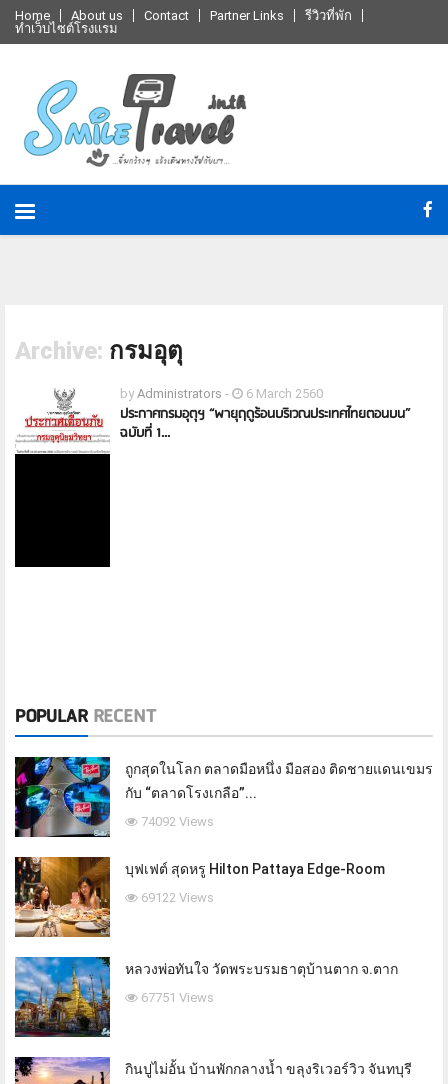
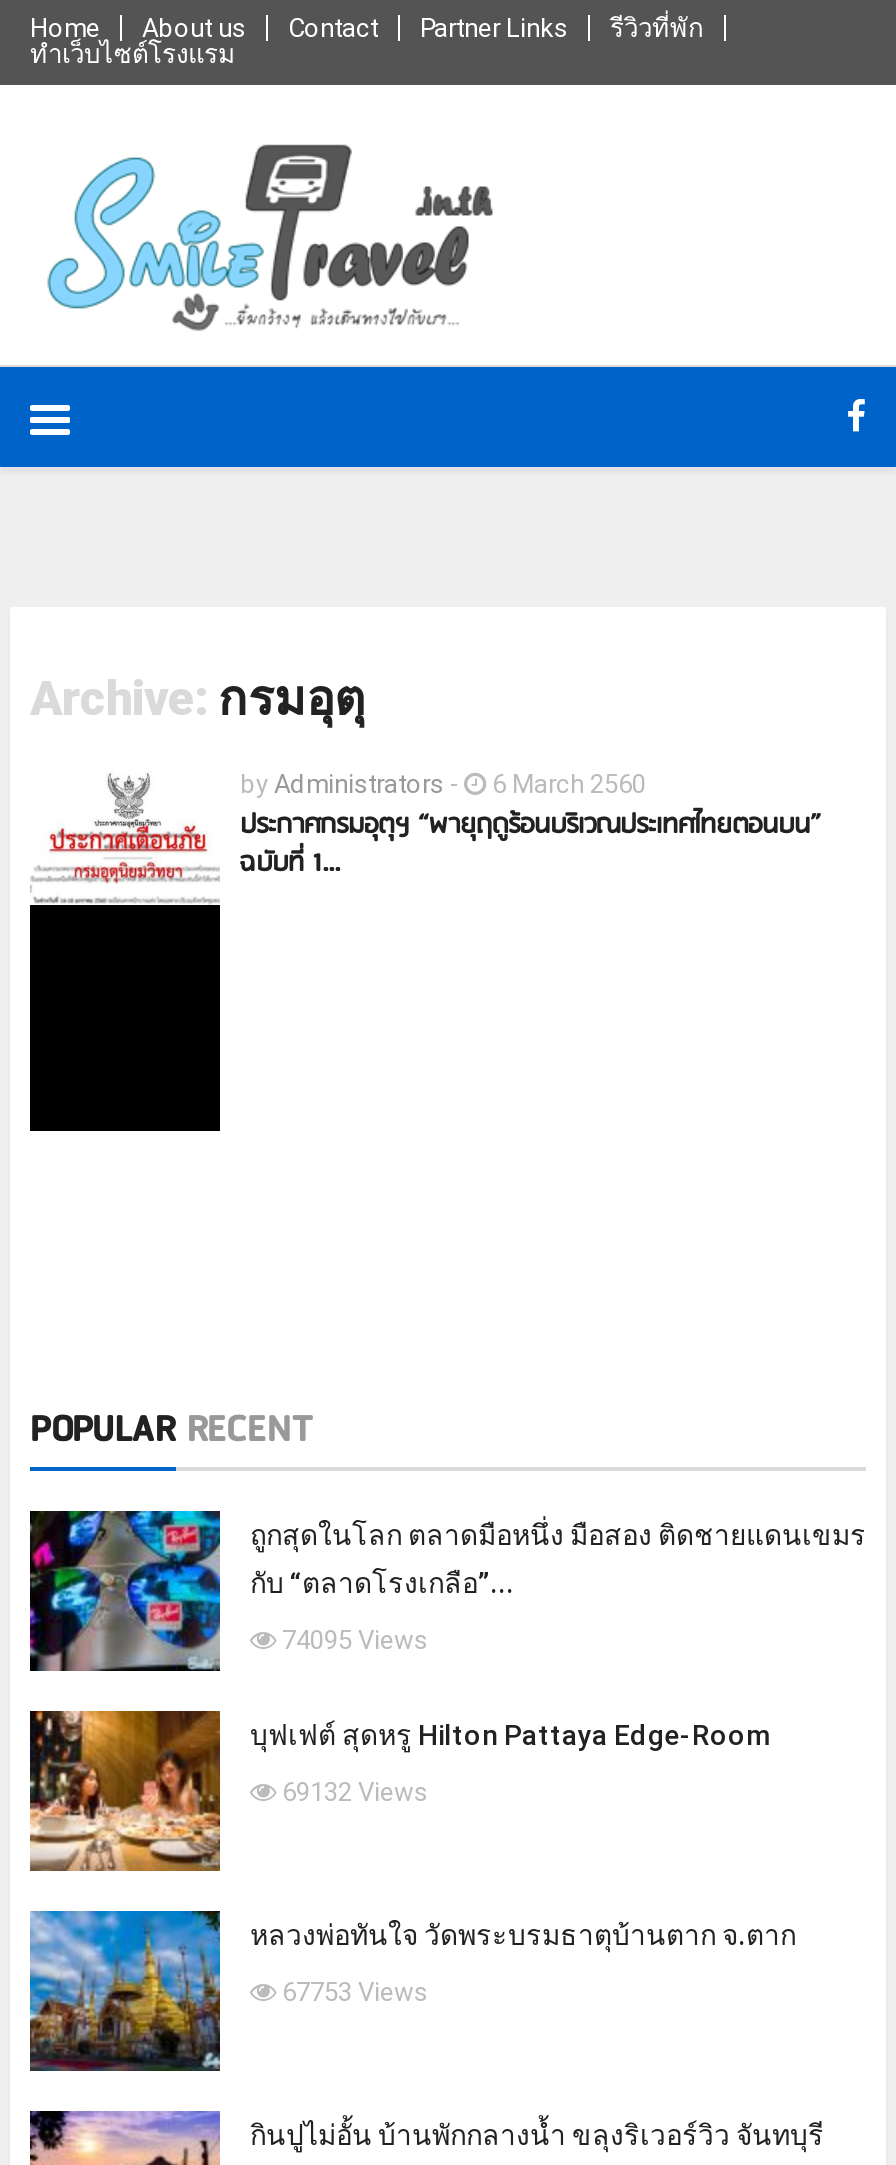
- 74092 Views
+ 74095 Views

- 69122 Views
+ 69132 Views

- 67751 Views
+ 67753 Views
